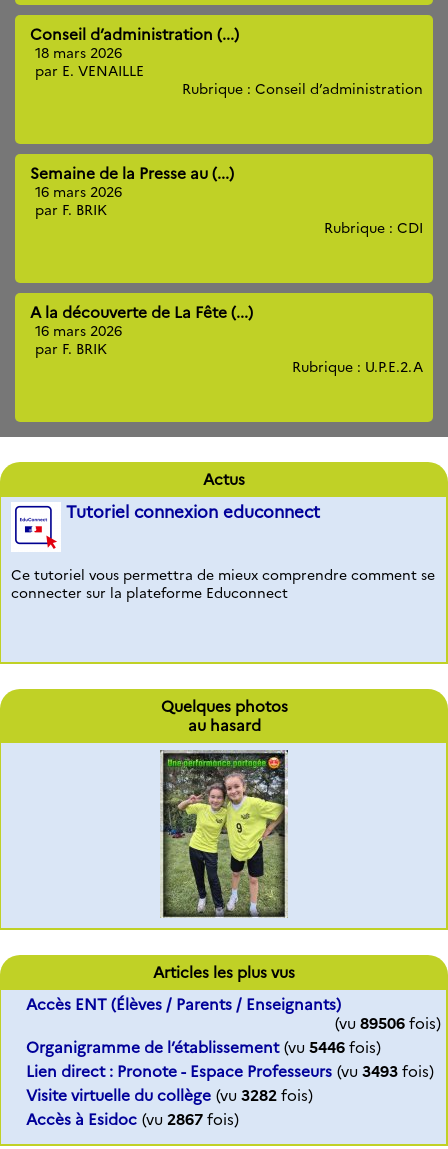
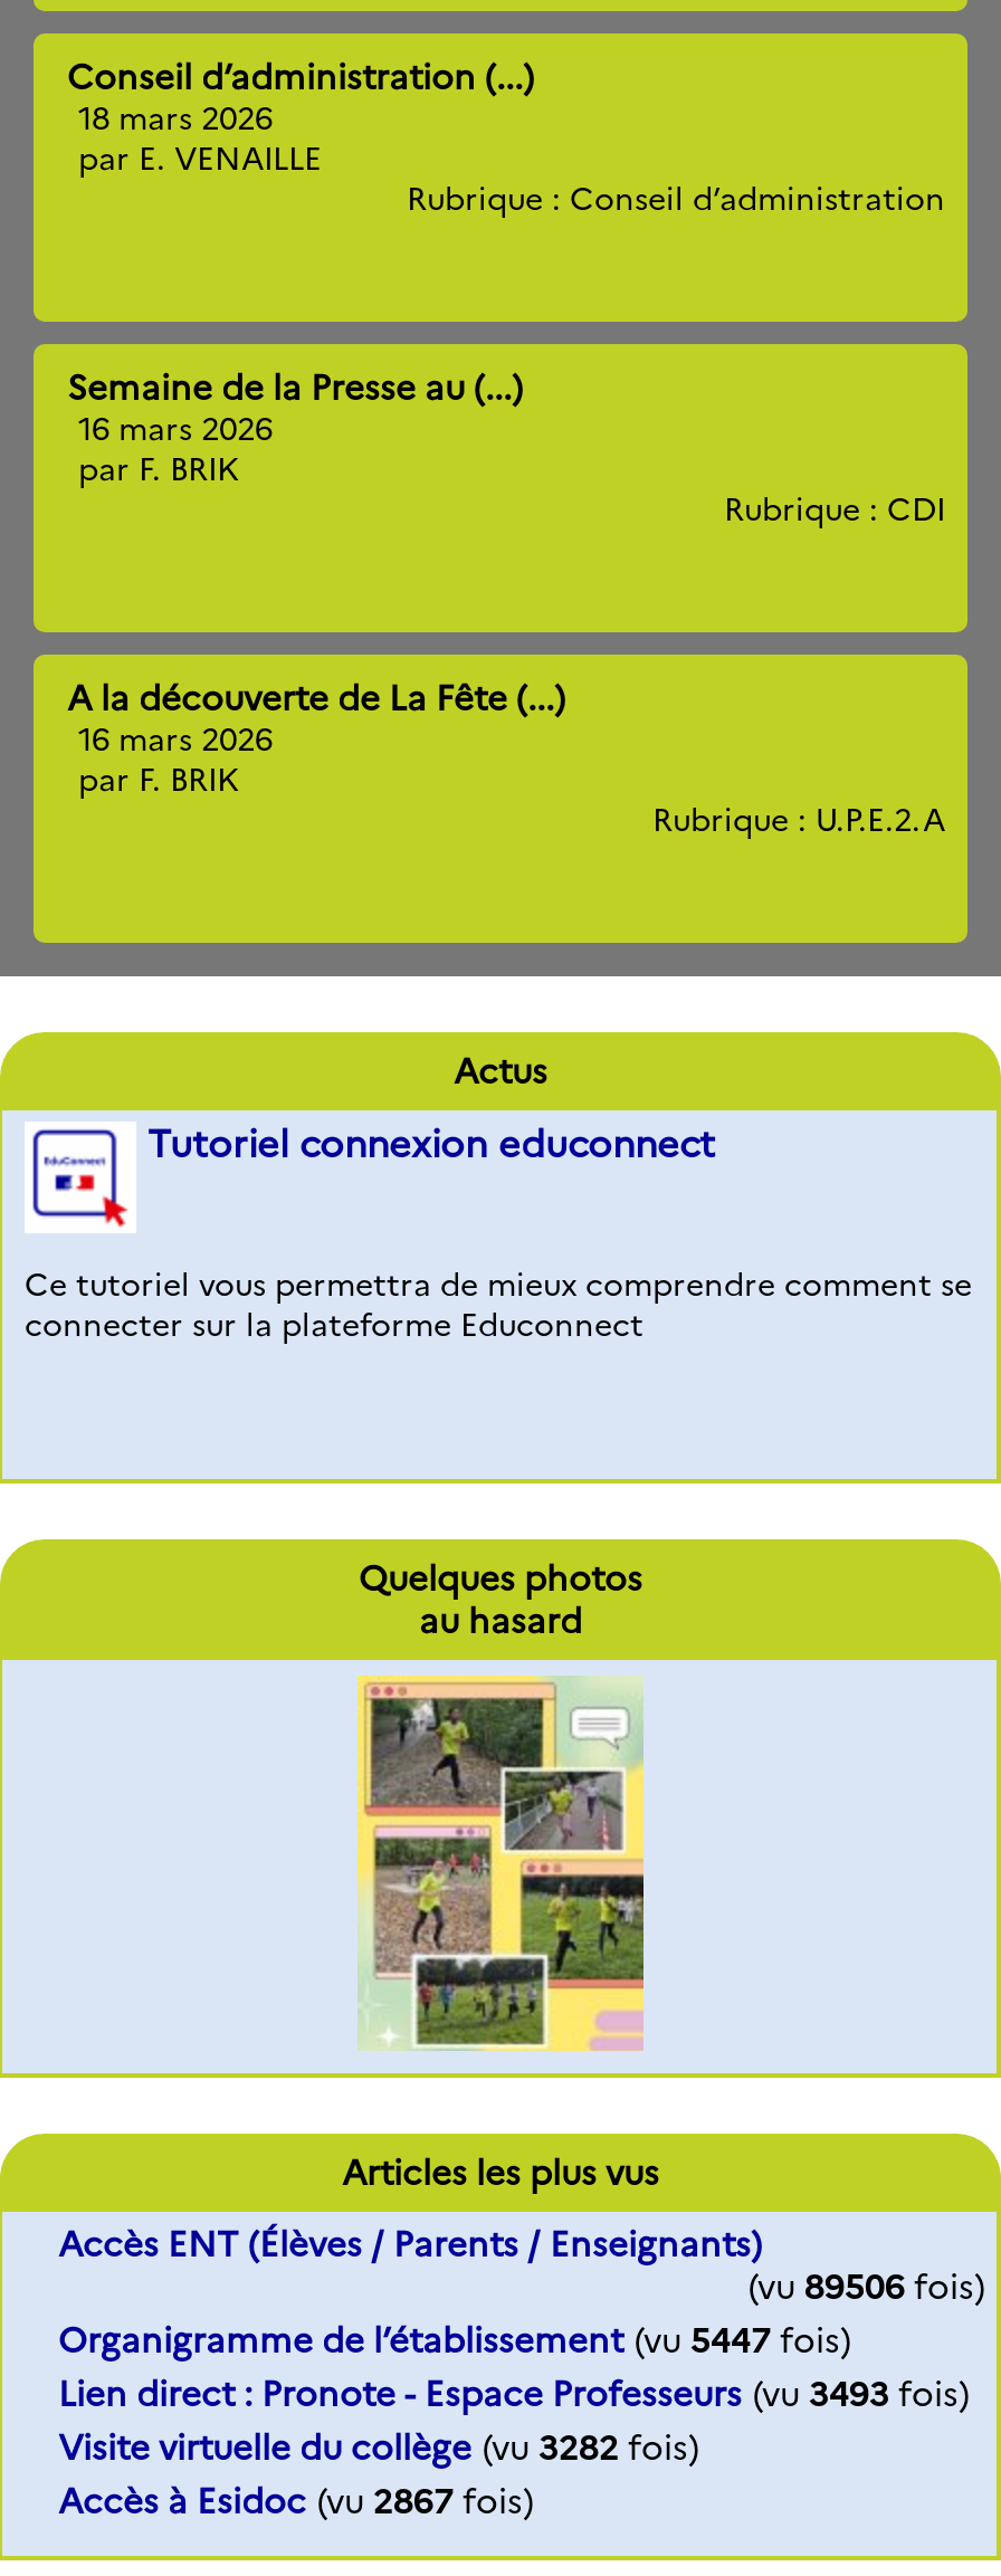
- [image]
+ [image]

- Organigramme de l’établissement (vu 5446 fois)
+ Organigramme de l’établissement (vu 5447 fois)
